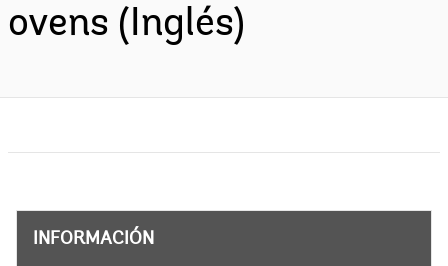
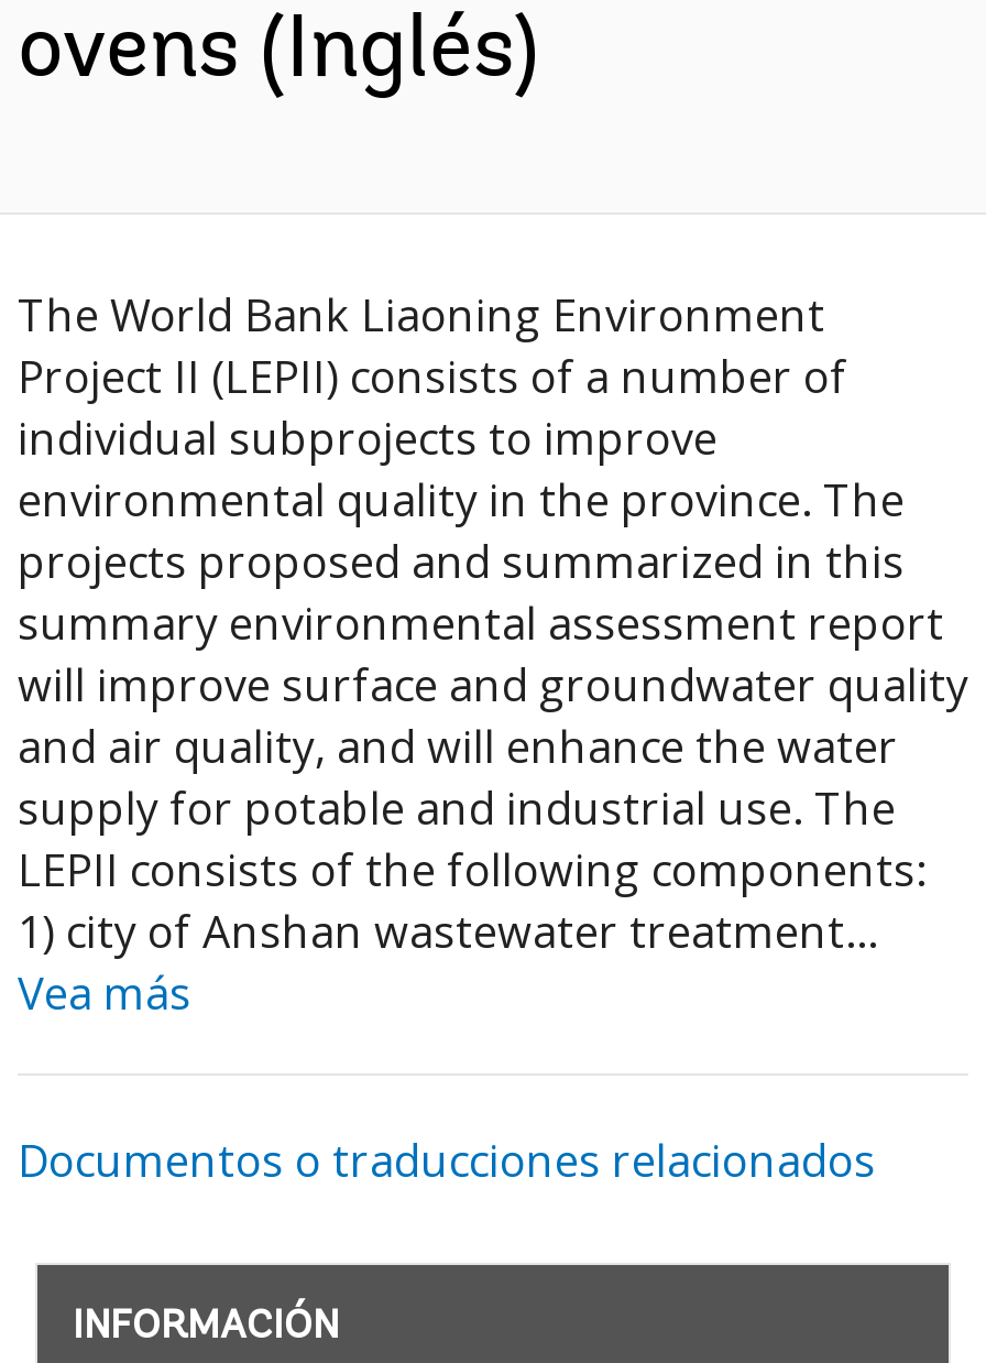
+ The World Bank Liaoning Environment
+ Project II (LEPII) consists of a number of
+ individual subprojects to improve
+ environmental quality in the province. The
+ projects proposed and summarized in this
+ summary environmental assessment report
+ will improve surface and groundwater quality
+ and air quality, and will enhance the water
+ supply for potable and industrial use. The
+ LEPII consists of the following components:
+ 1) city of Anshan wastewater treatment...
+ Vea más
+ Documentos o traducciones relacionados
